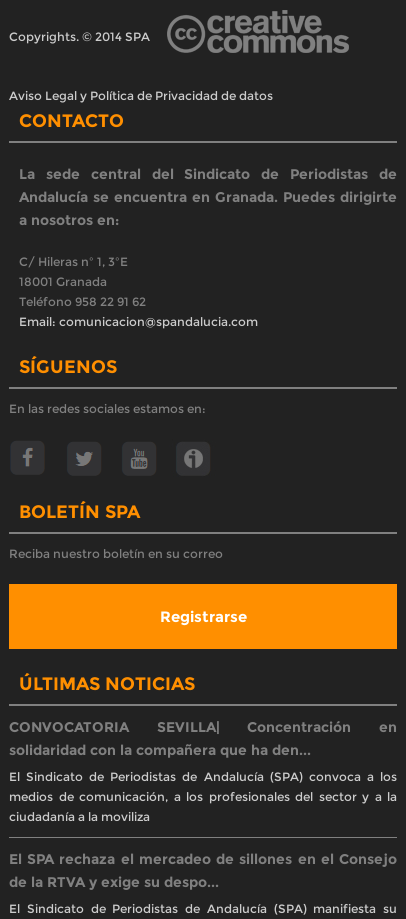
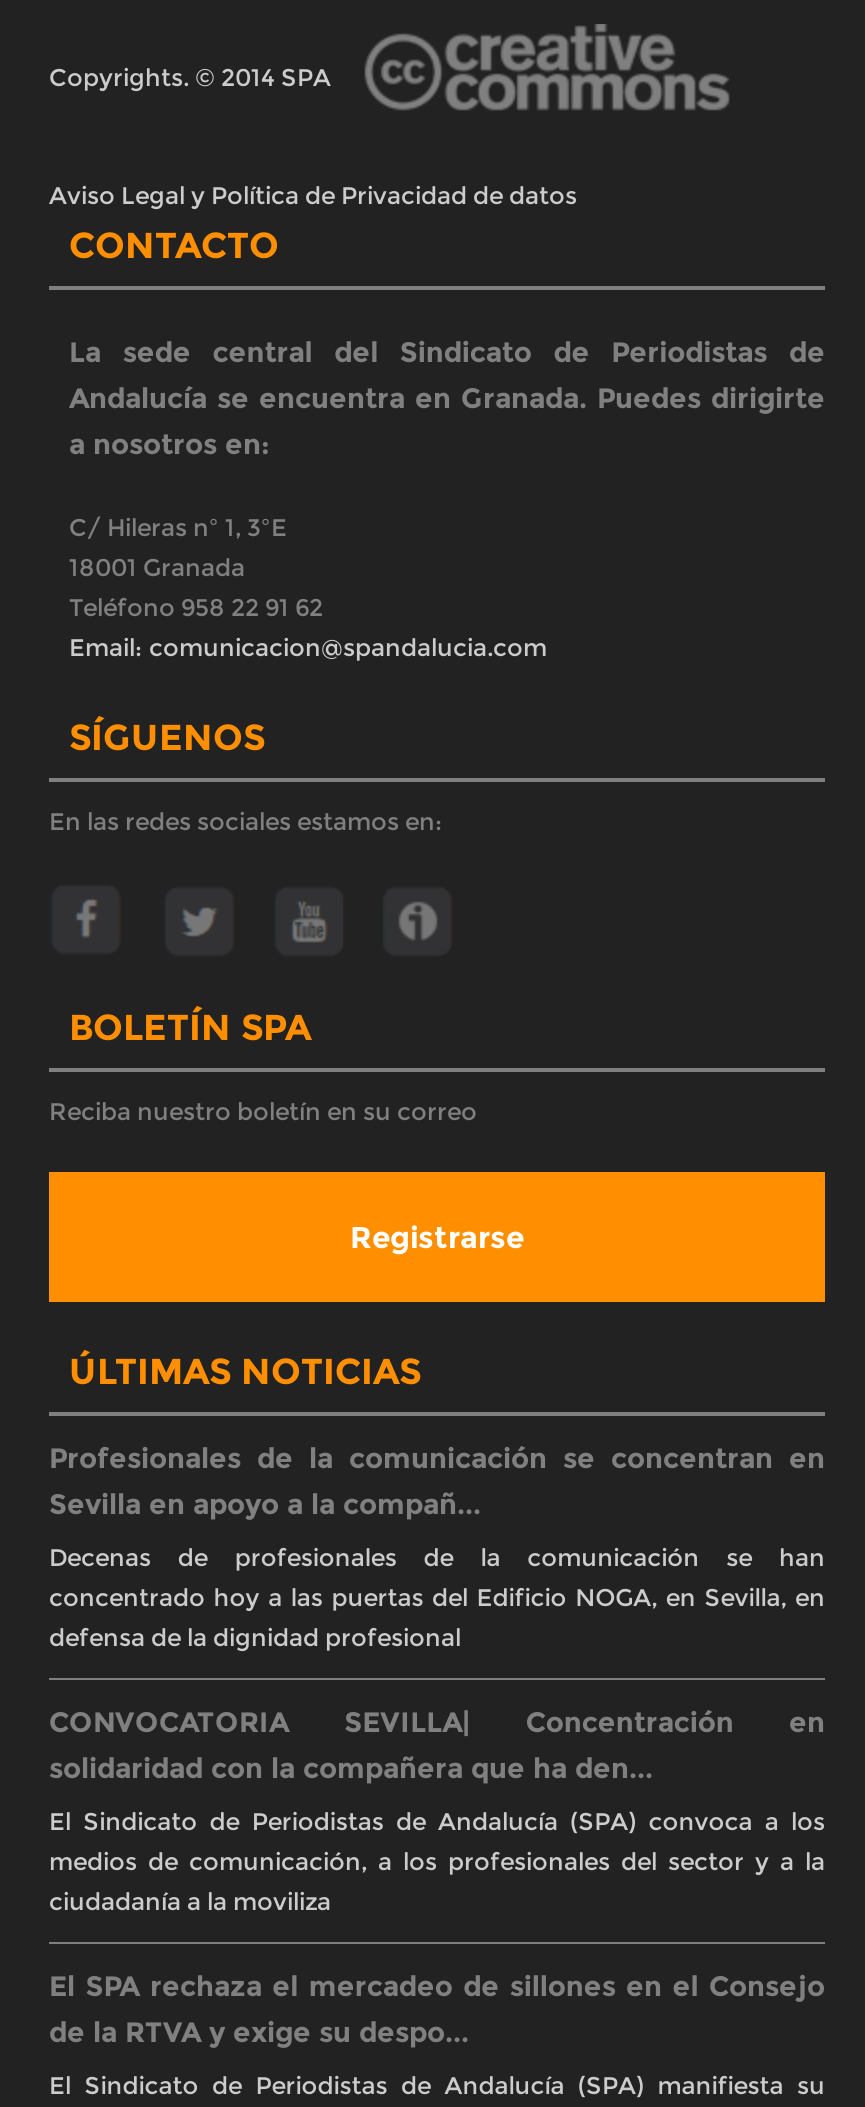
+ Profesionales de la comunicación se concentran en
+ Sevilla en apoyo a la compañ...
+ Decenas de profesionales de la comunicación se han
+ concentrado hoy a las puertas del Edificio NOGA, en Sevilla, en
+ defensa de la dignidad profesional
